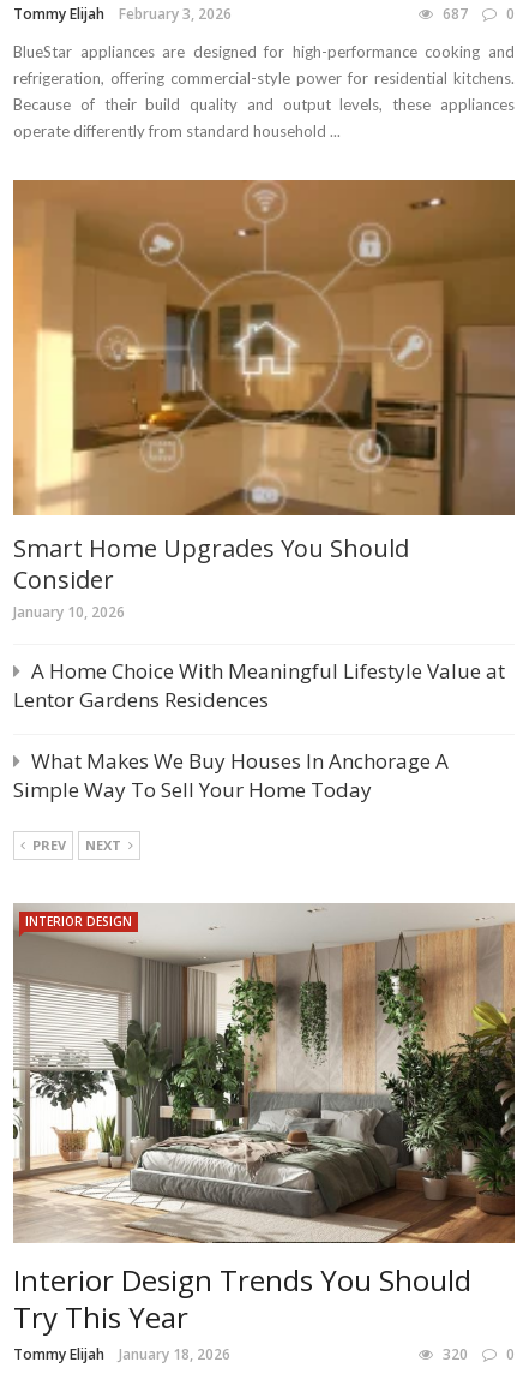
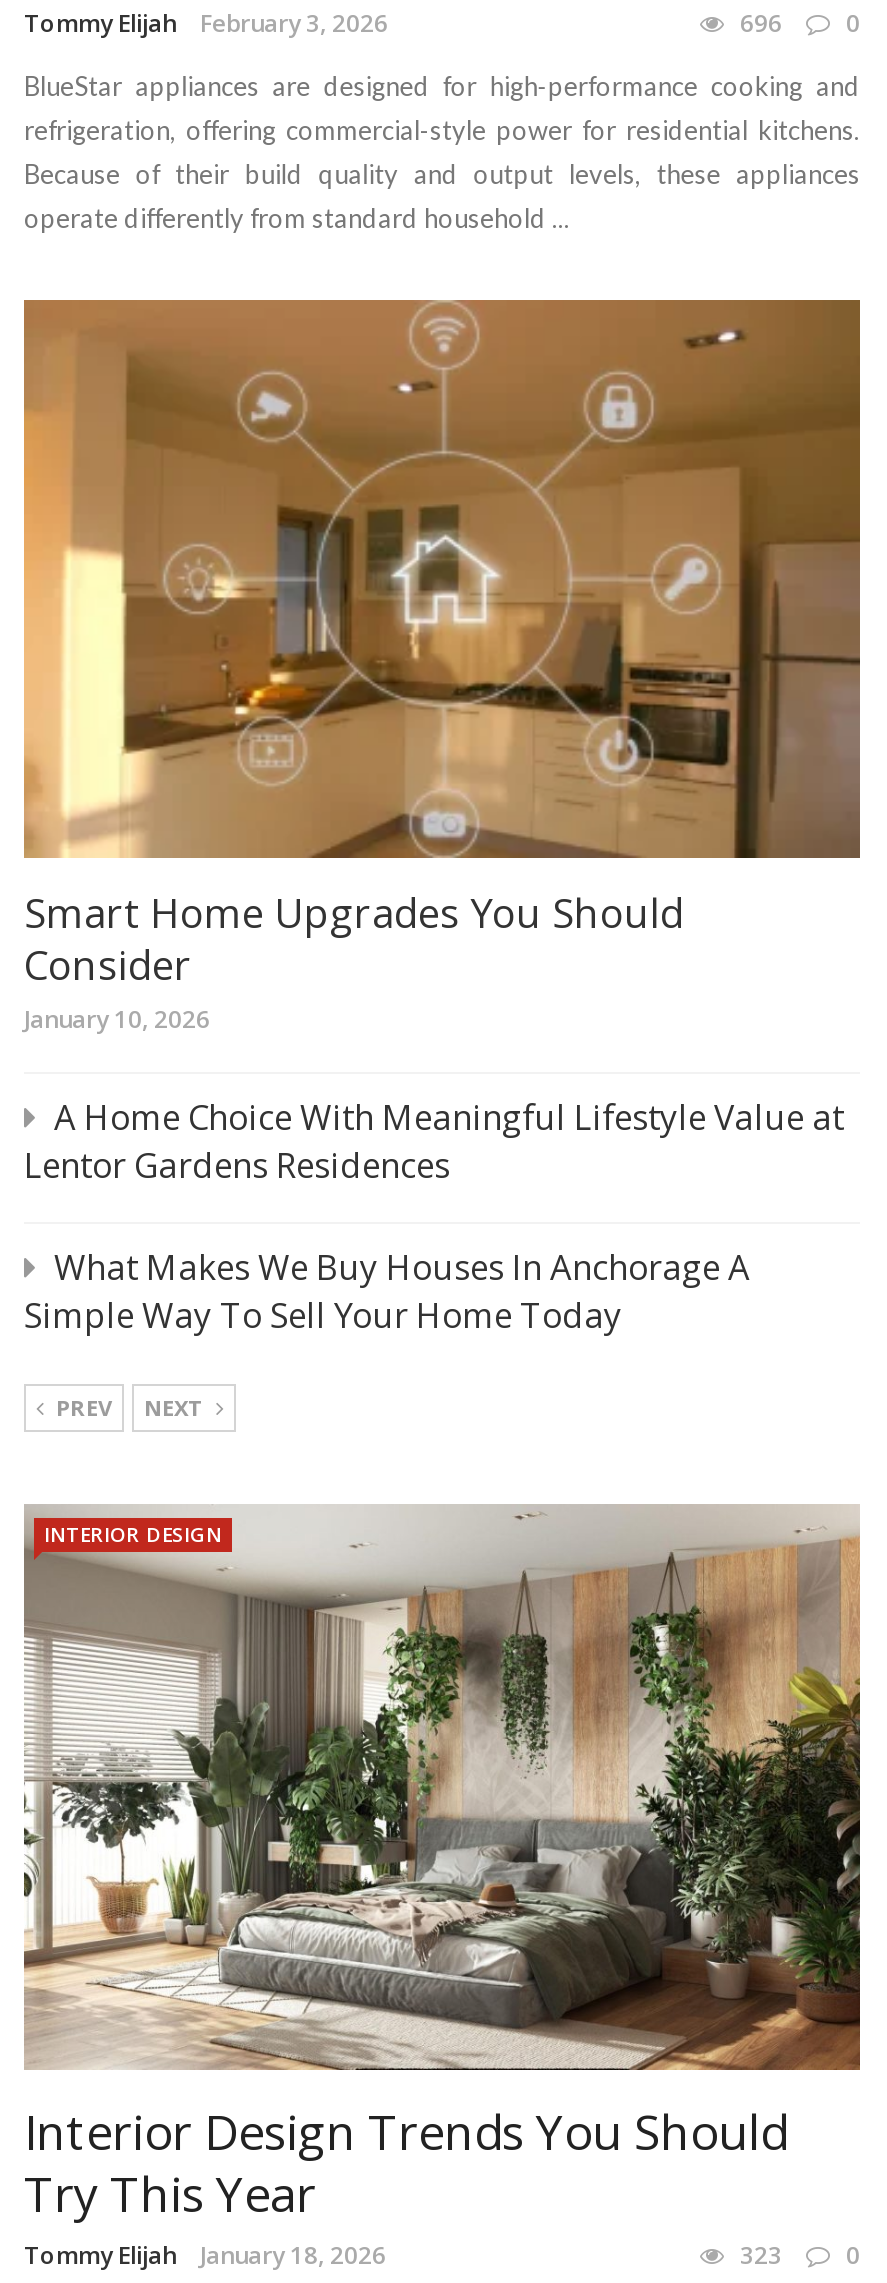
- 687 0
+ 696 0

- 320 0
+ 323 0
